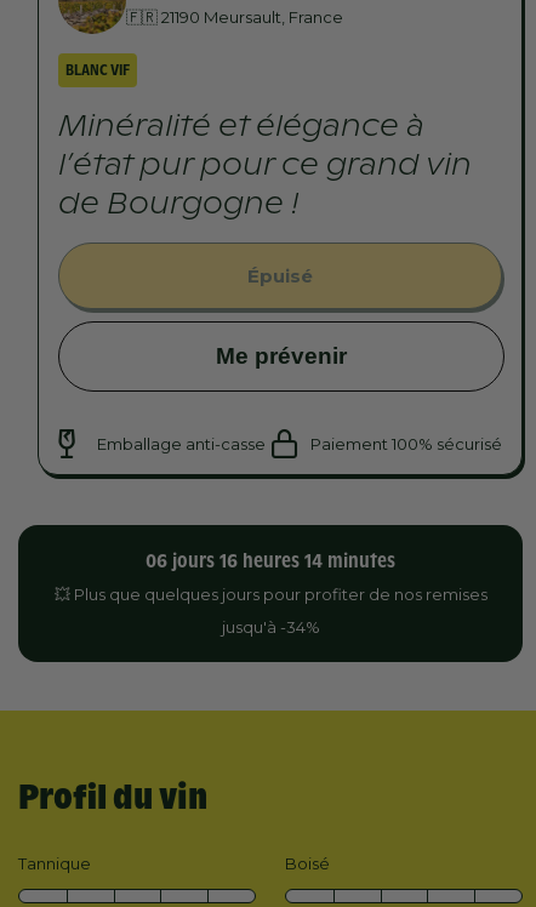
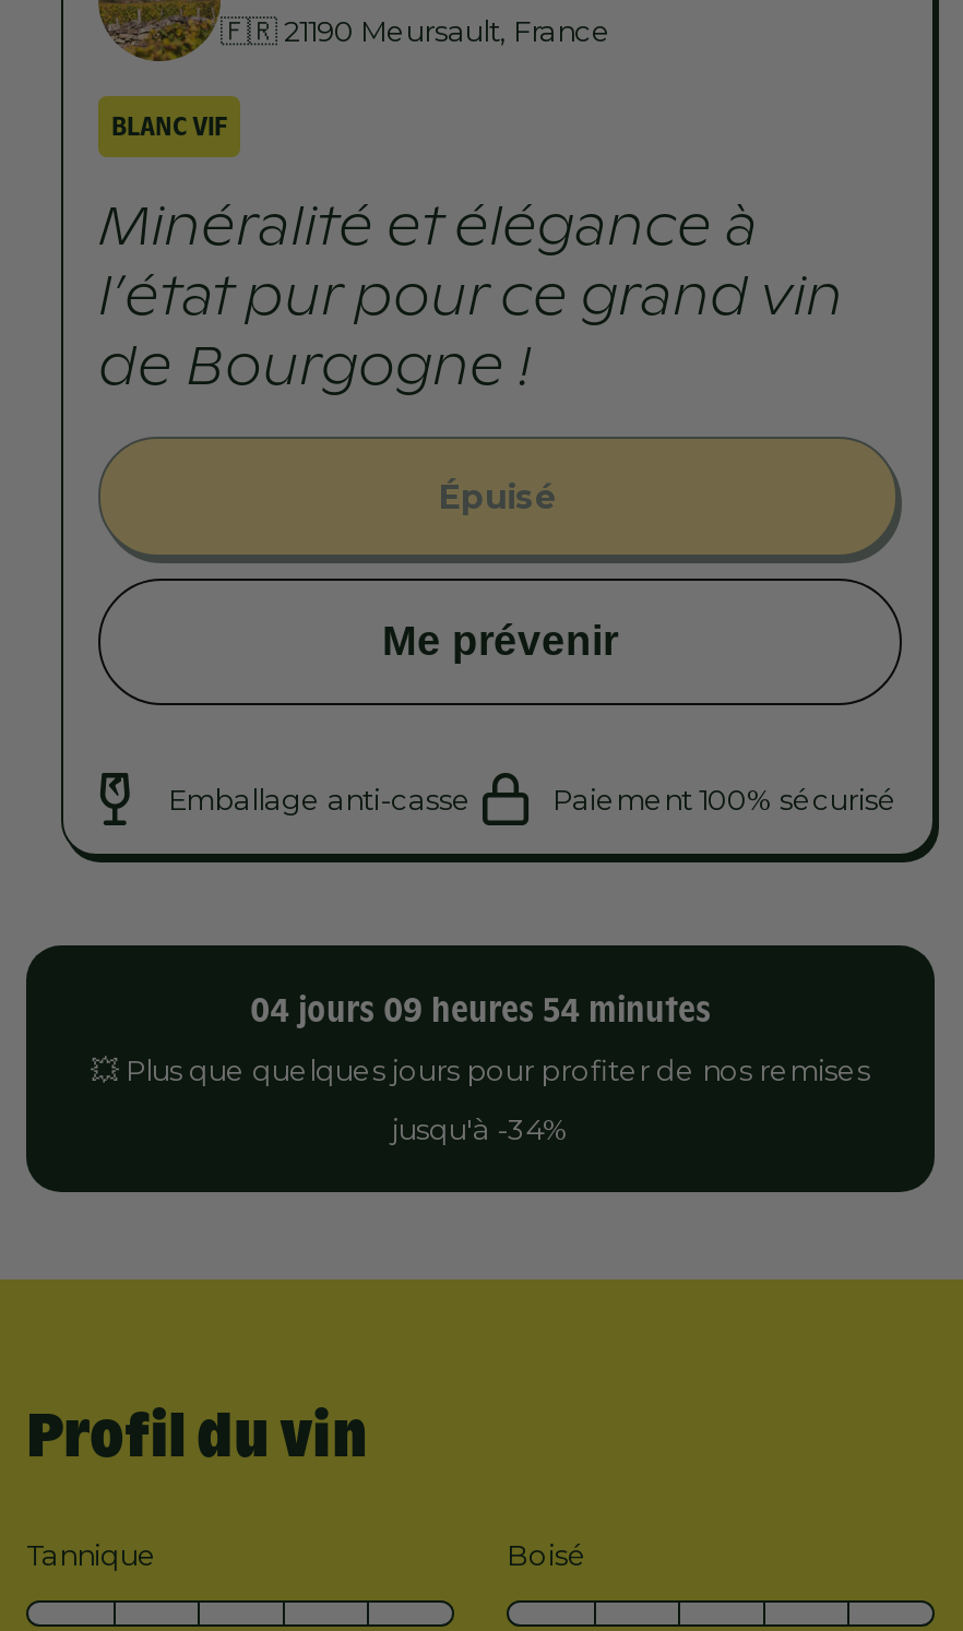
- 06 jours 16 heures 14 minutes
+ 04 jours 09 heures 54 minutes
